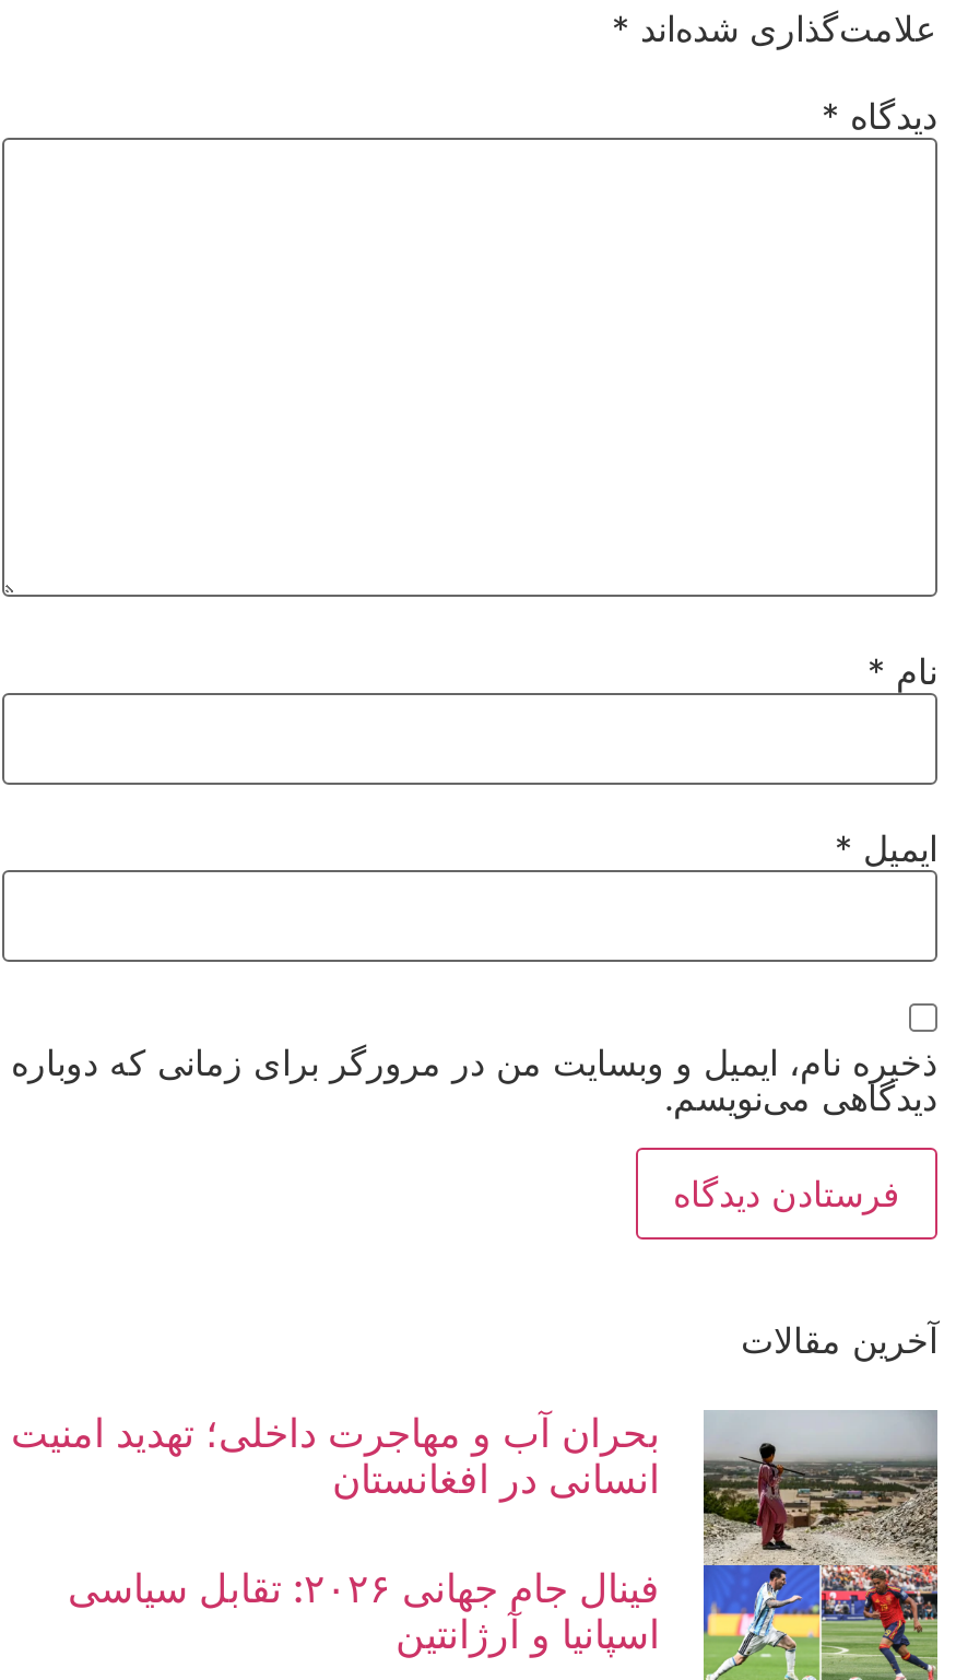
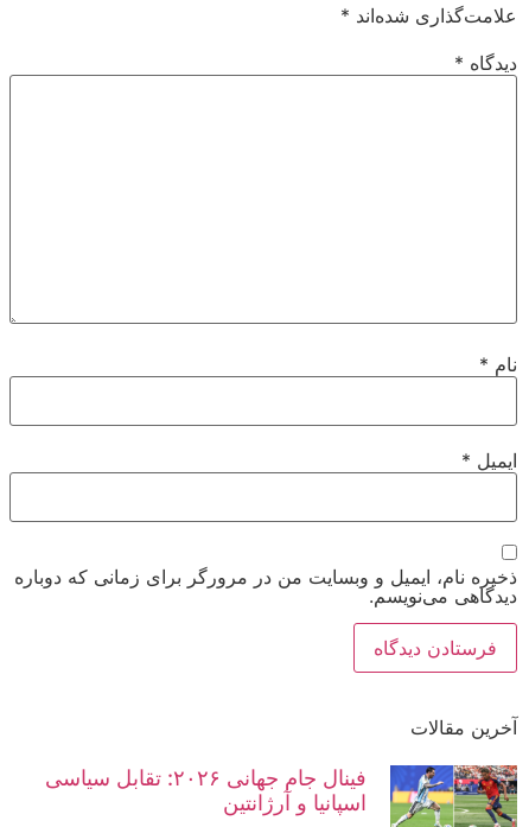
- [image]
- بحران آب و مهاجرت داخلی؛ تهدید امنیت
- انسانی در افغانستان
